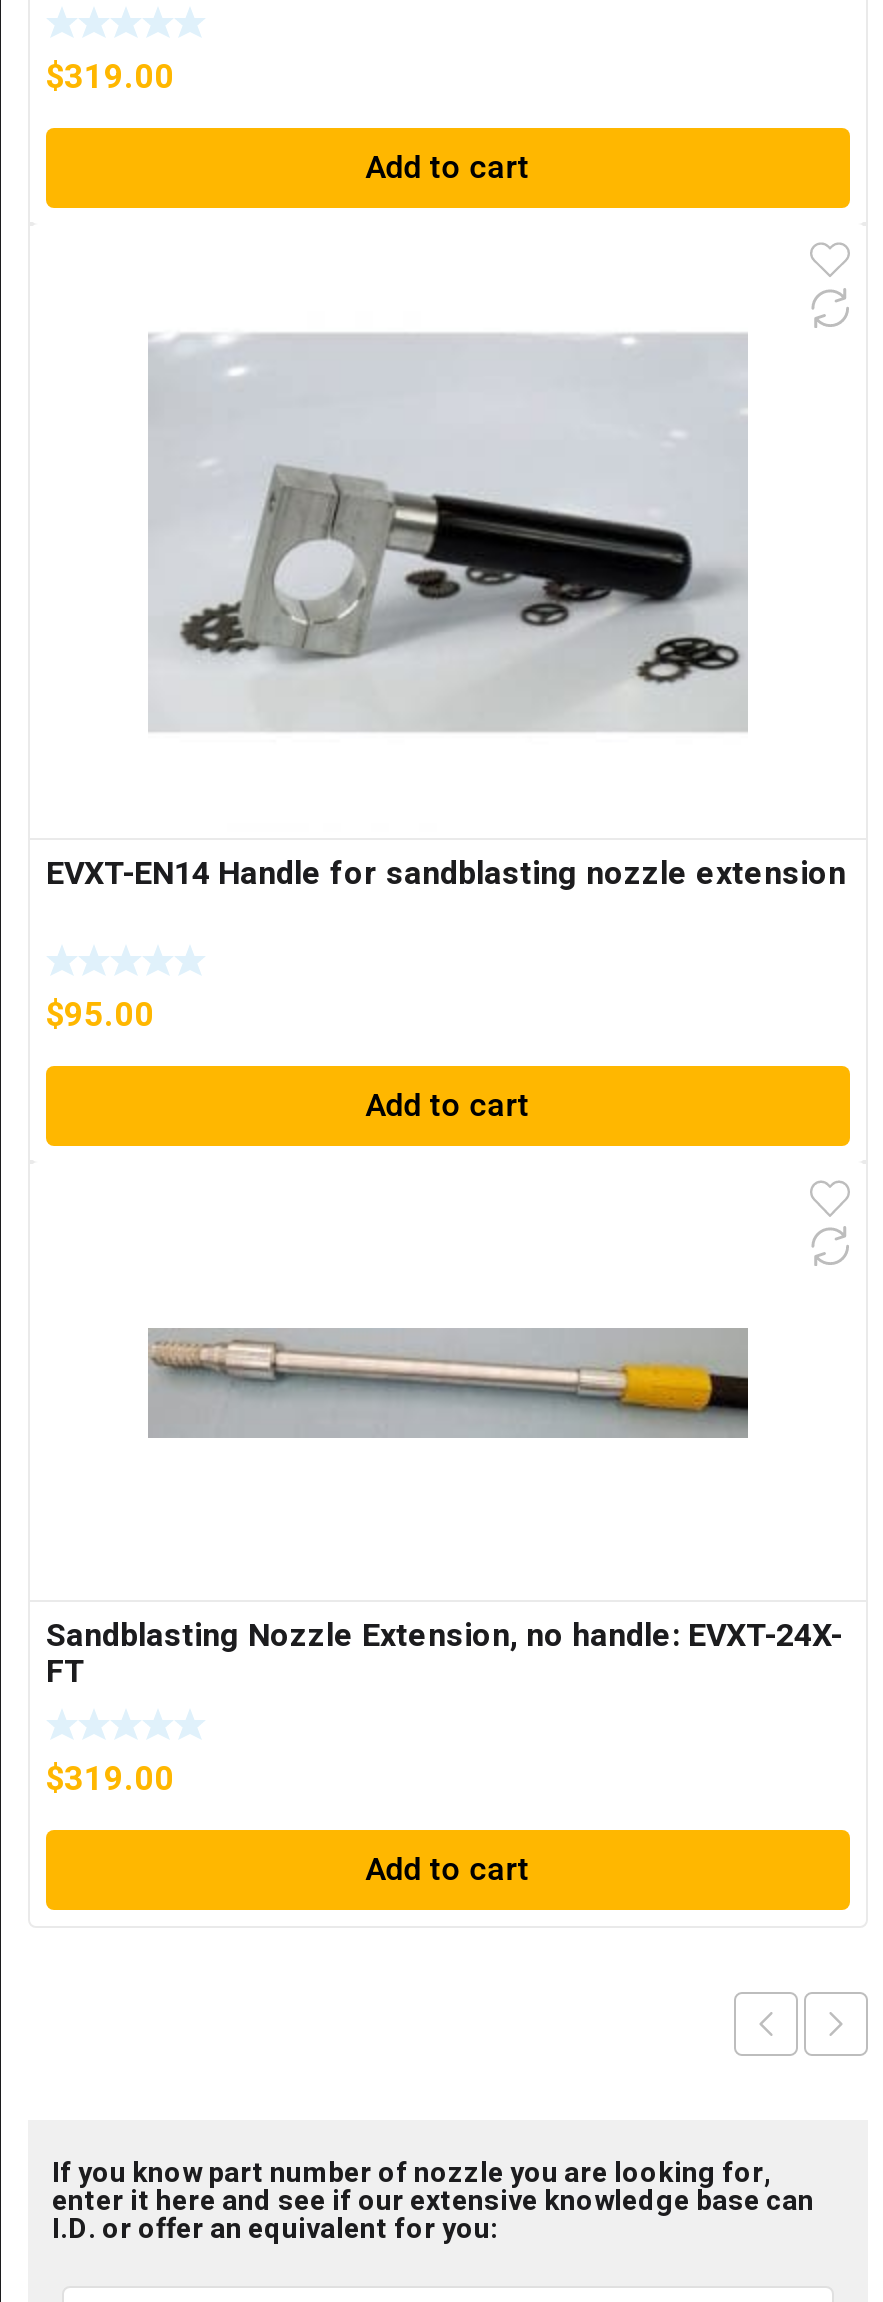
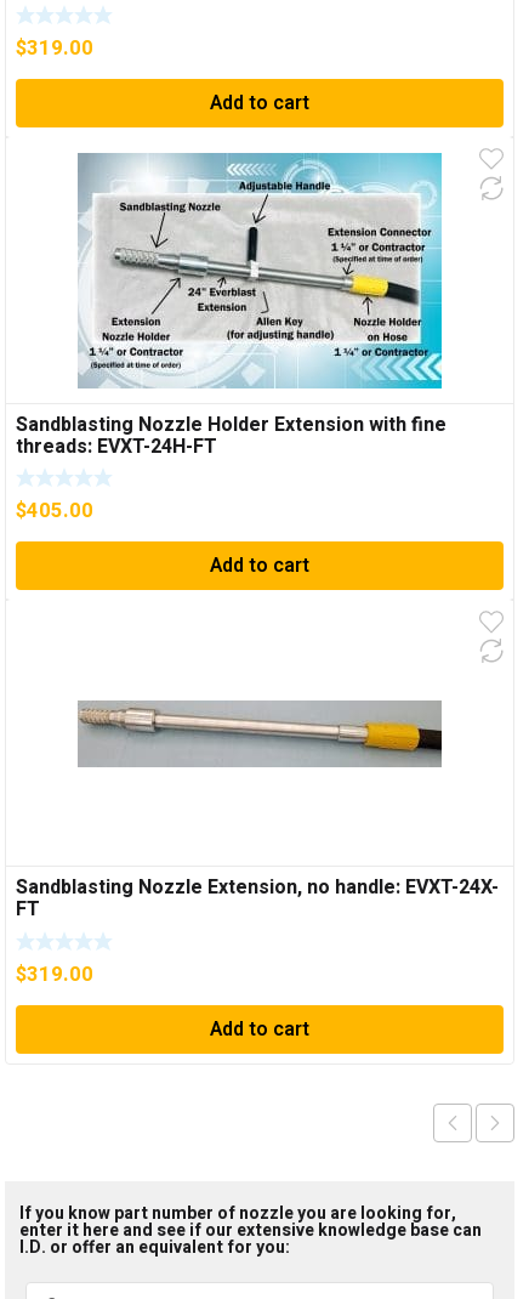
- [image]
+ [image]

- EVXT-EN14 Handle for sandblasting nozzle extension
+ Sandblasting Nozzle Holder Extension with fine
+ threads: EVXT-24H-FT

- $95.00
+ $405.00
